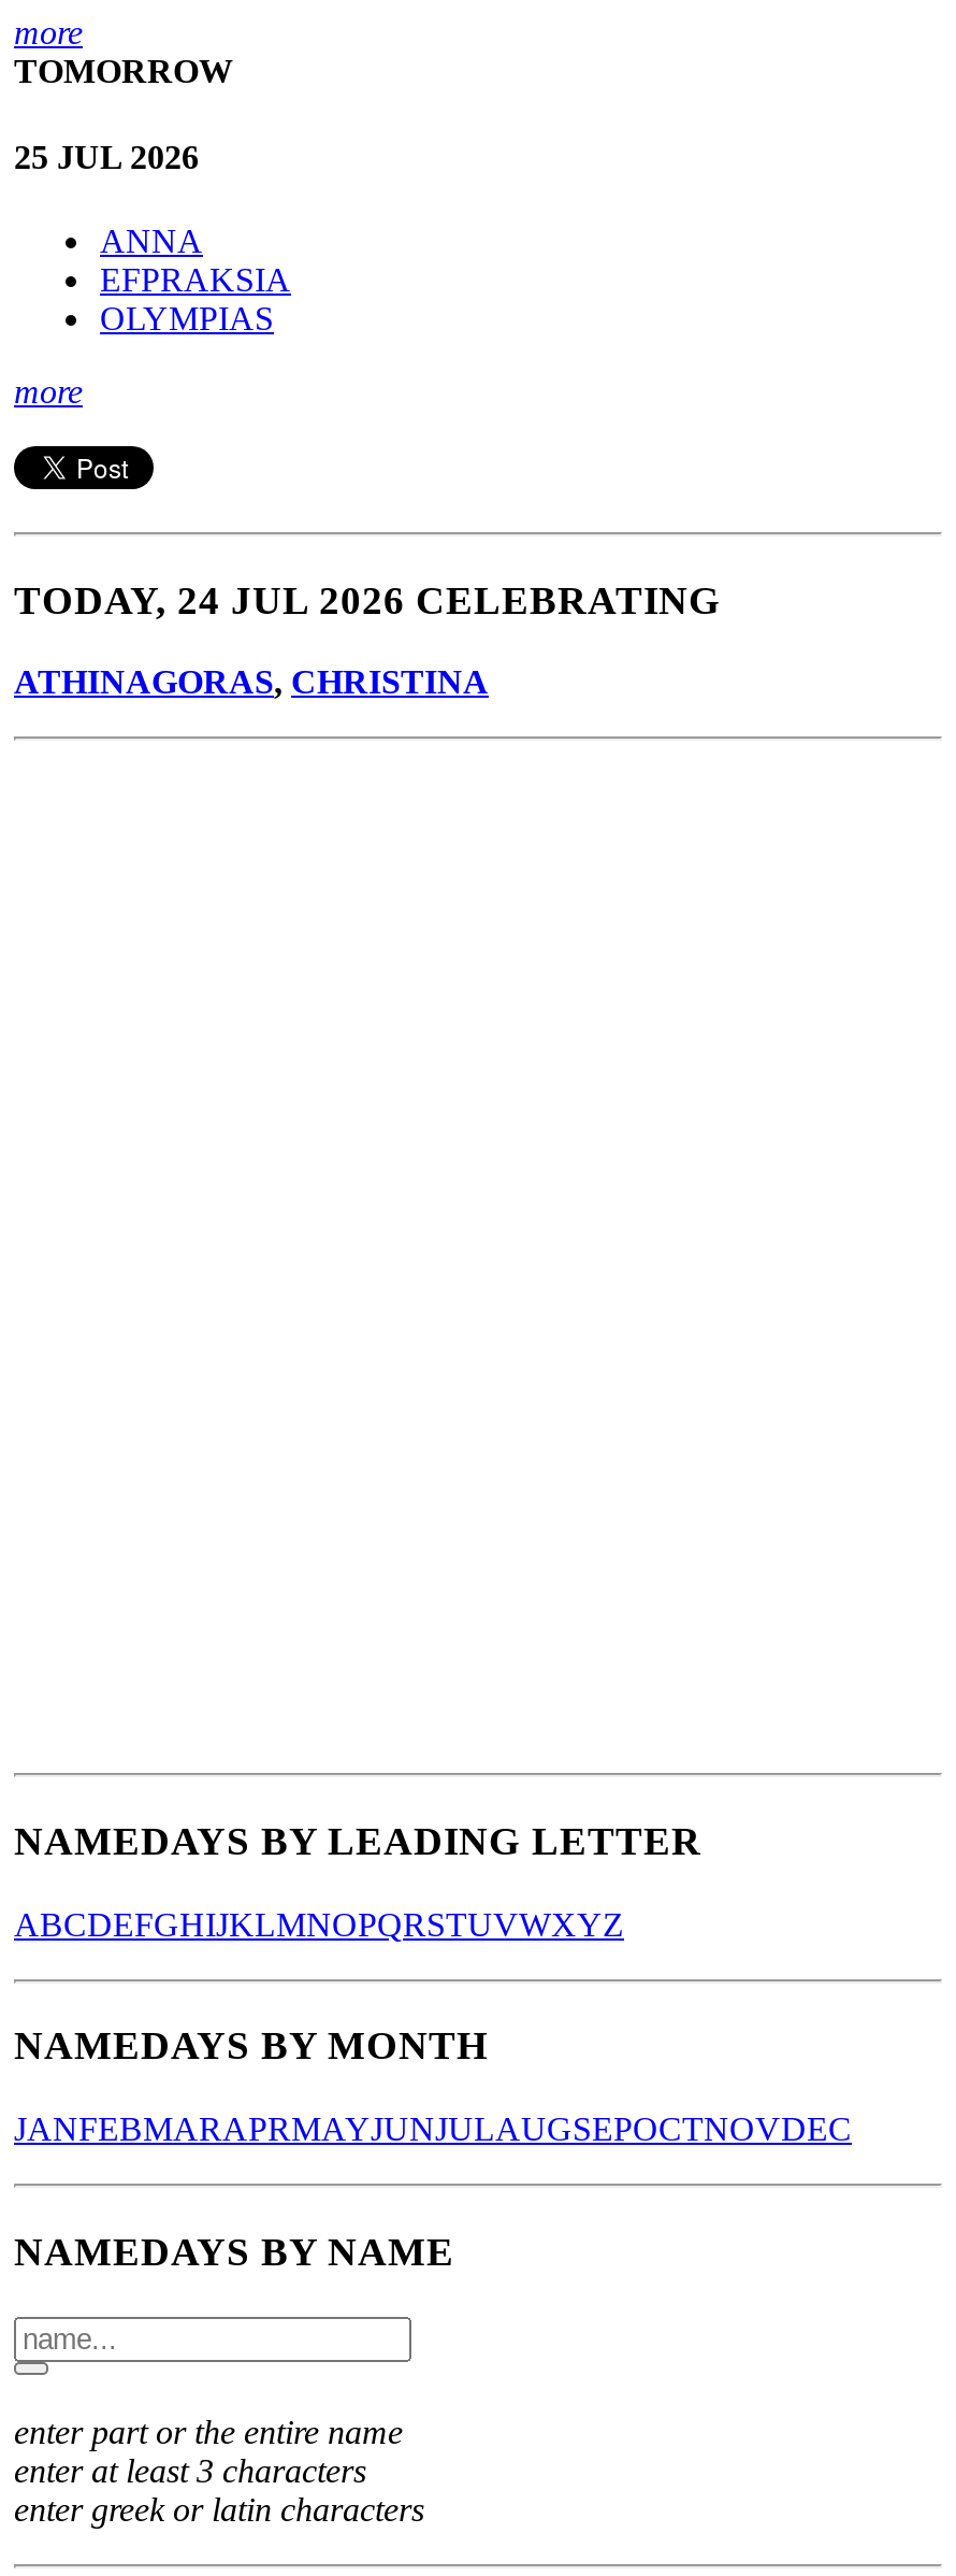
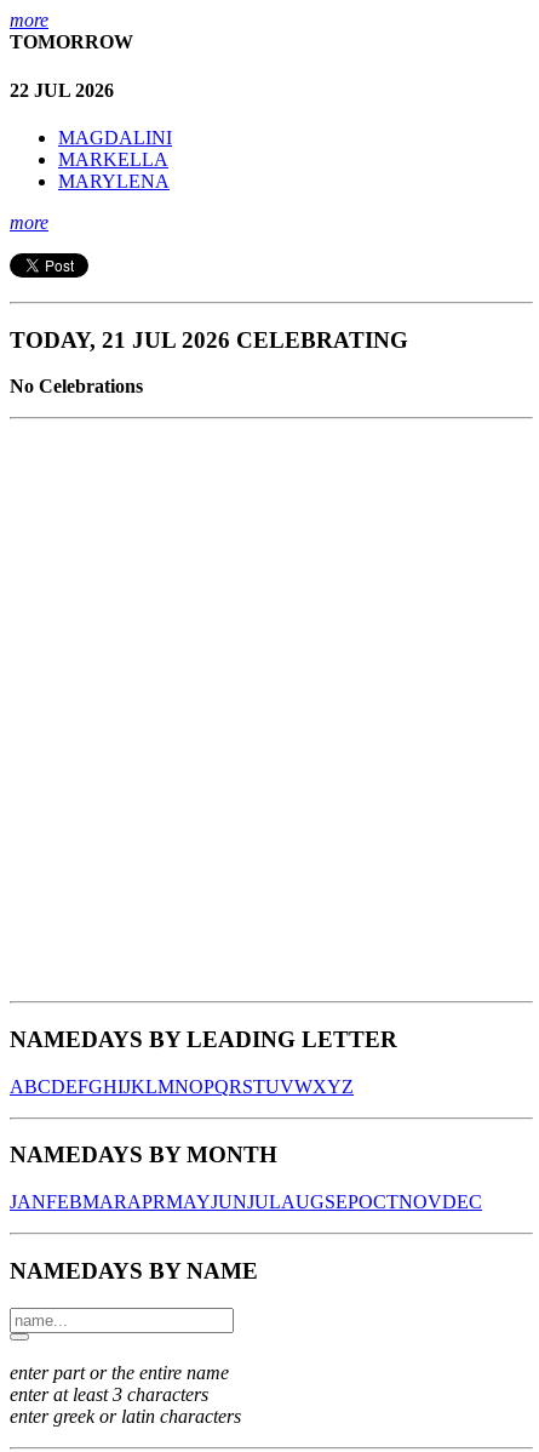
- 25 JUL 2026
+ 22 JUL 2026

- ANNA
- EFPRAKSIA
- OLYMPIAS
+ MAGDALINI
+ MARKELLA
+ MARYLENA

- TODAY, 24 JUL 2026 CELEBRATING
+ TODAY, 21 JUL 2026 CELEBRATING

- ATHINAGORAS, CHRISTINA
+ No Celebrations
